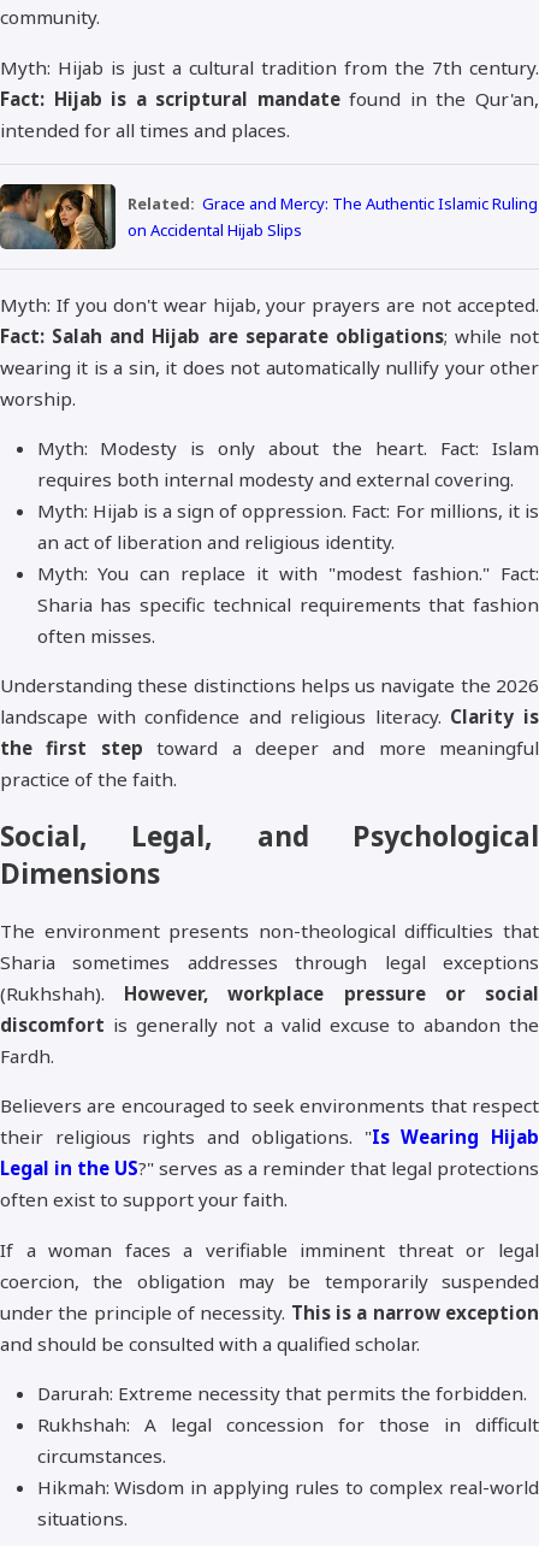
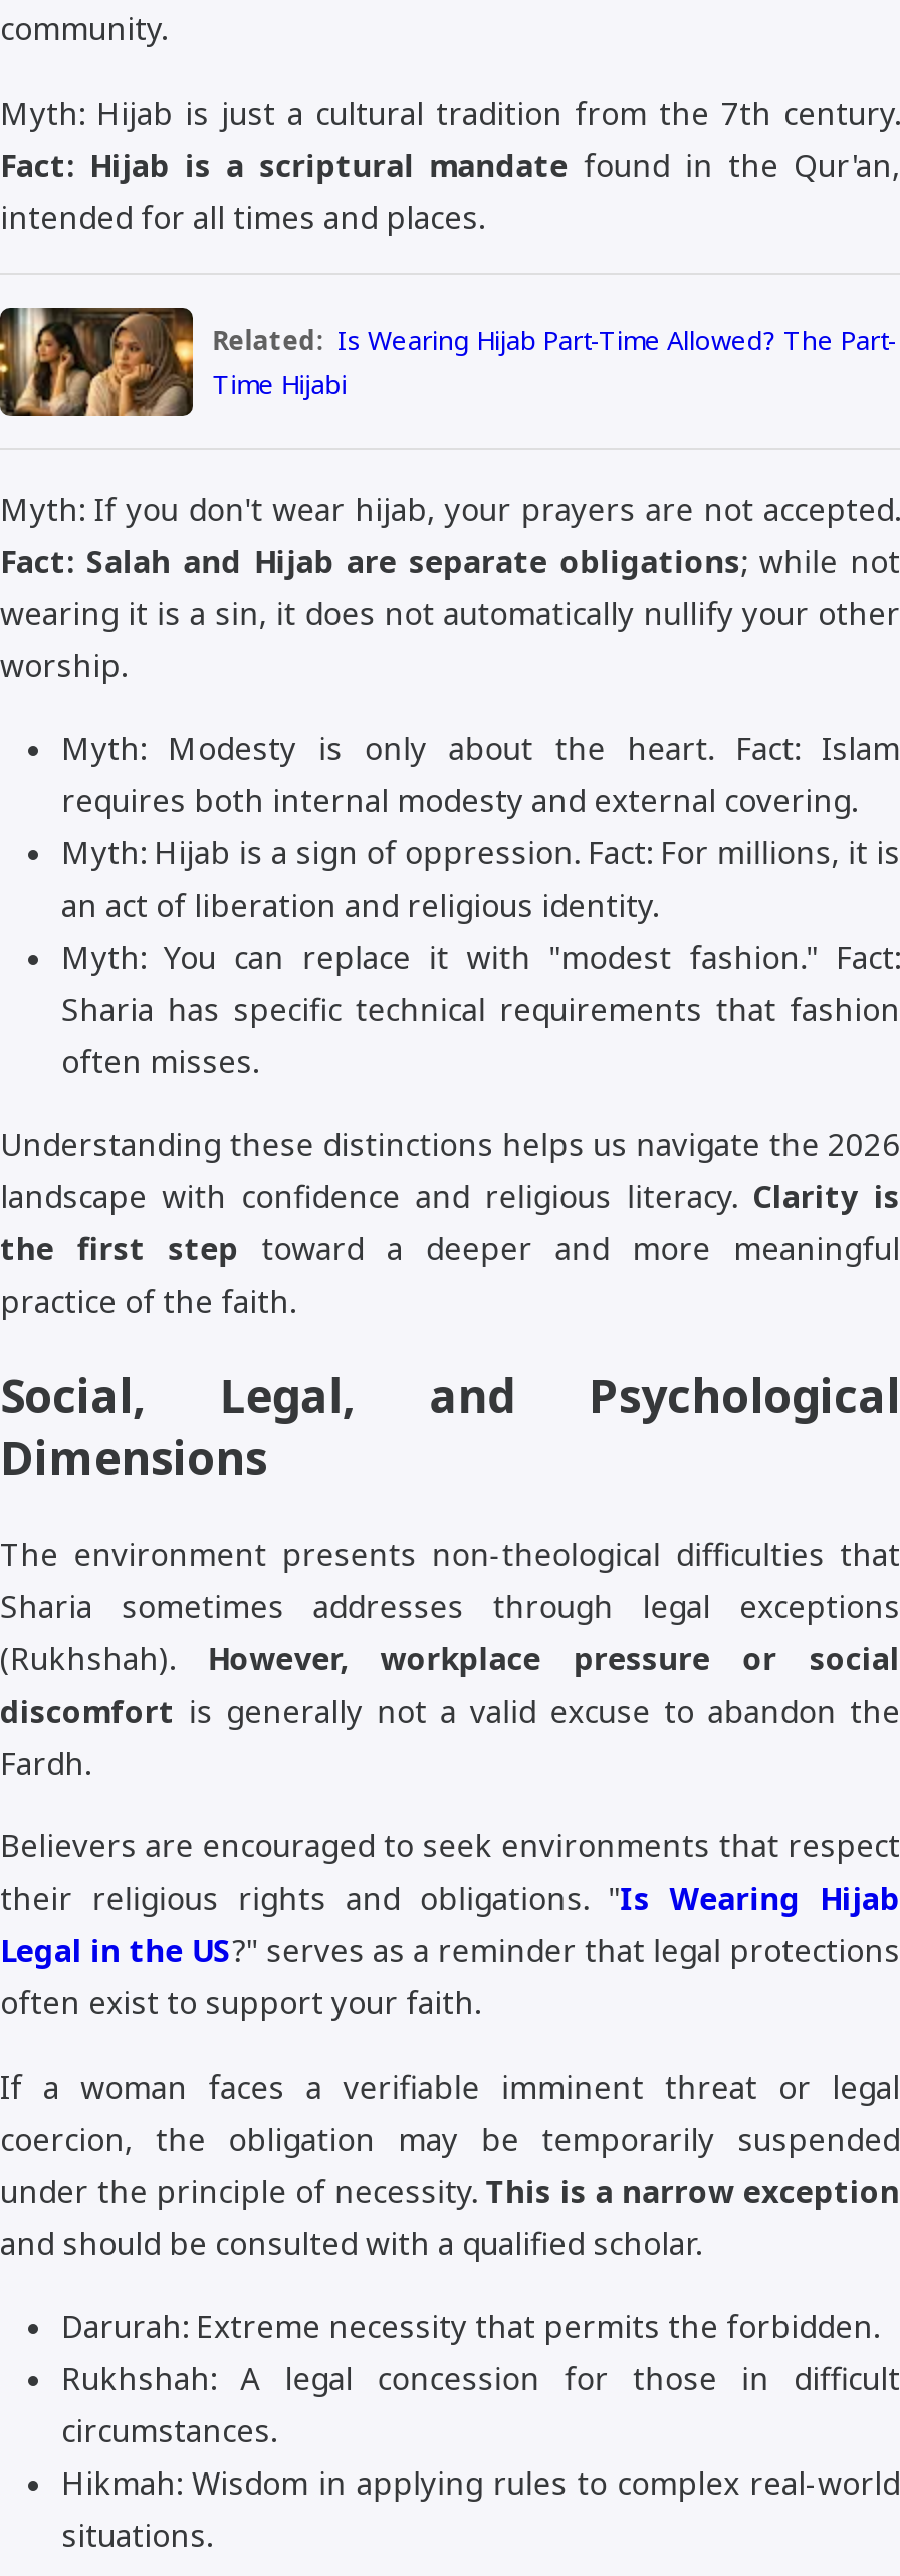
- [image]
- Related: Grace and Mercy: The Authentic Islamic Ruling
- on Accidental Hijab Slips
+ [image]
+ Related: Is Wearing Hijab Part-Time Allowed? The Part-
+ Time Hijabi
